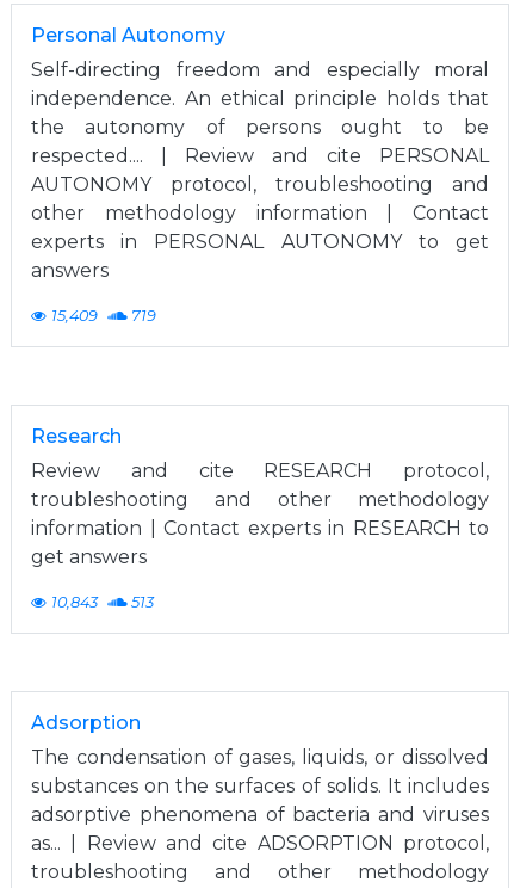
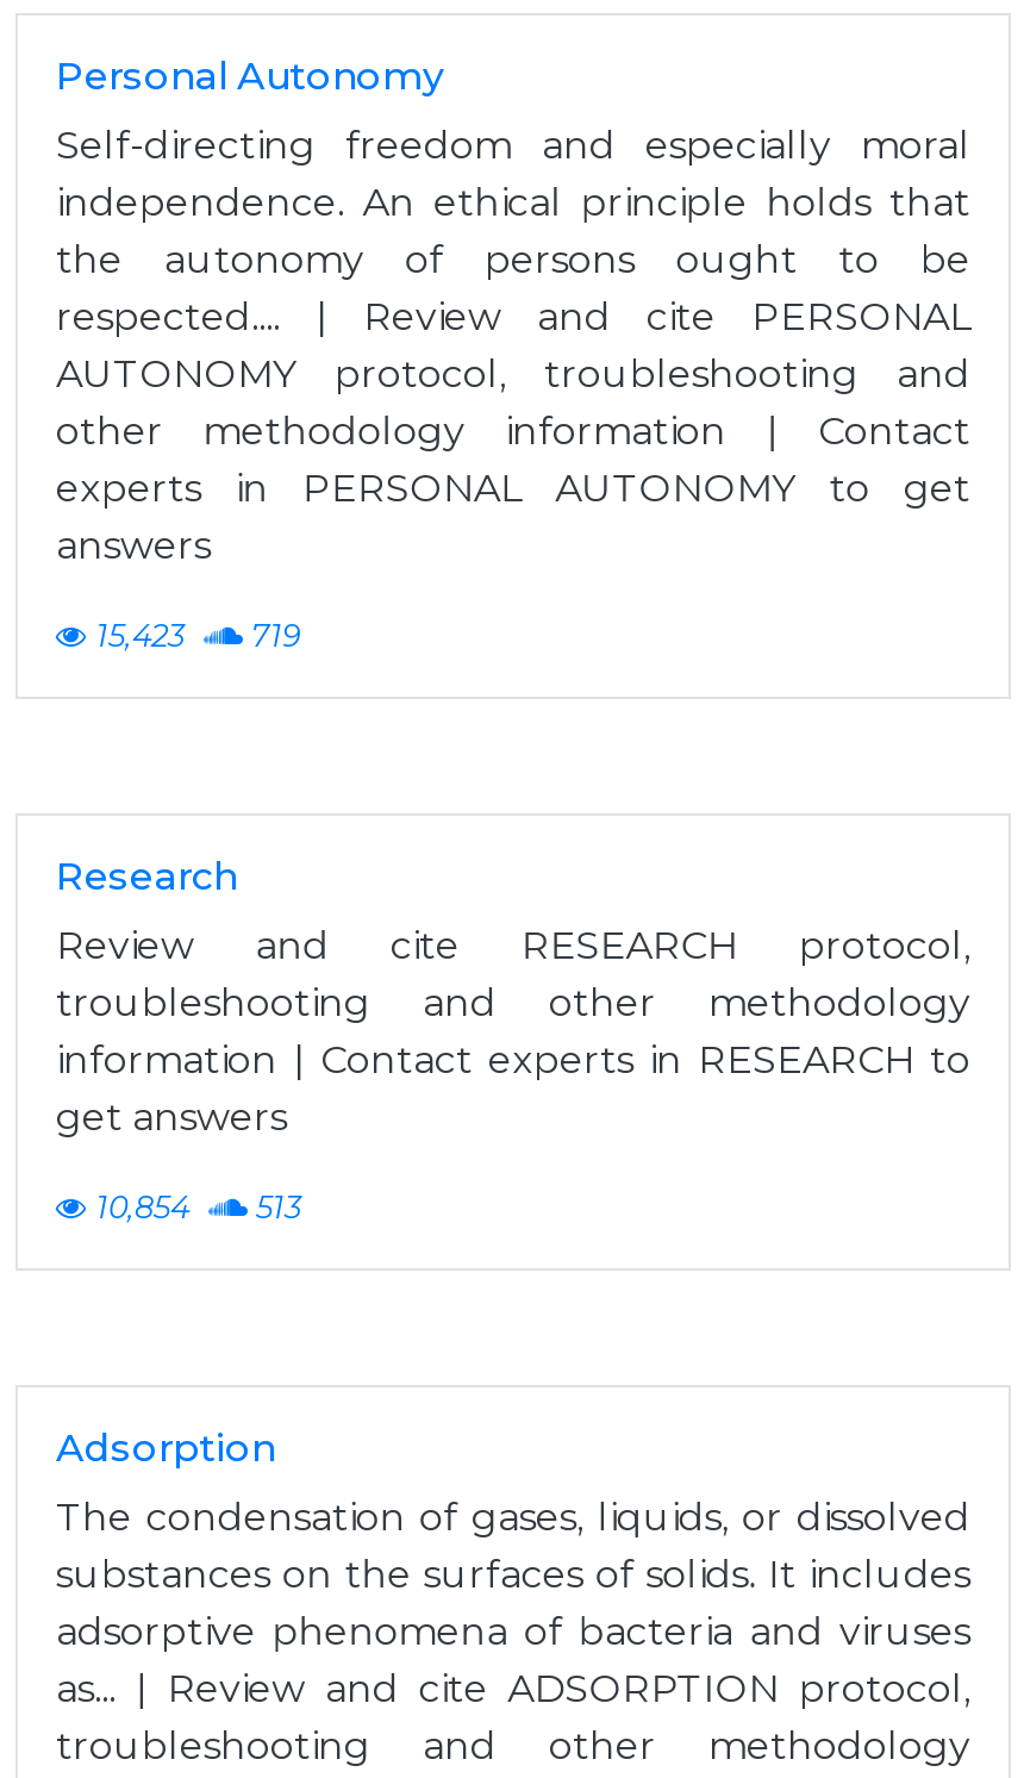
- 15,409 719
+ 15,423 719

- 10,843 513
+ 10,854 513
